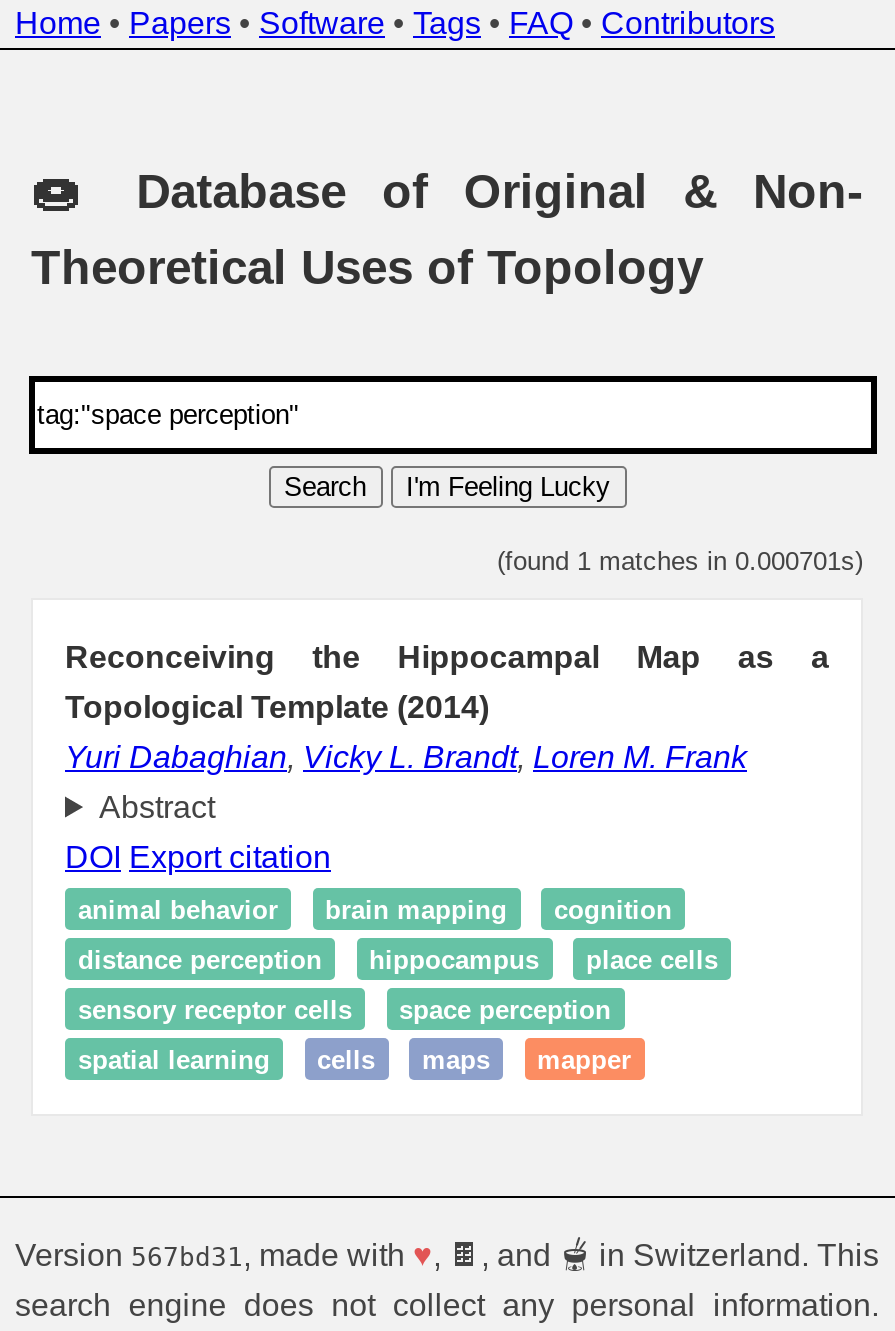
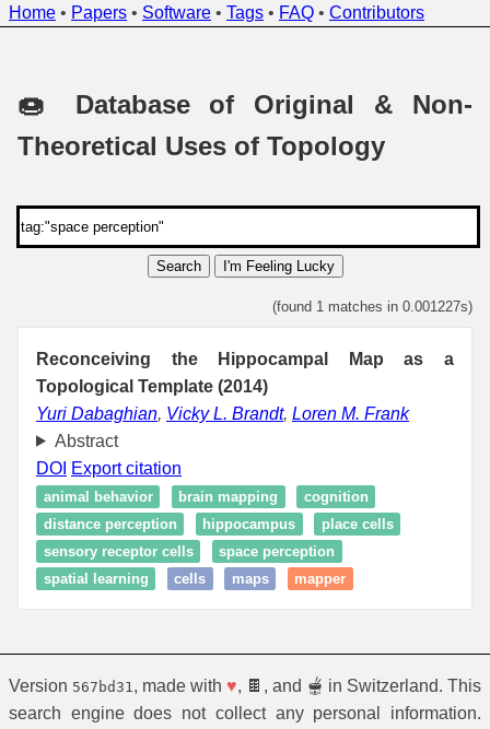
- (found 1 matches in 0.000701s)
+ (found 1 matches in 0.001227s)
